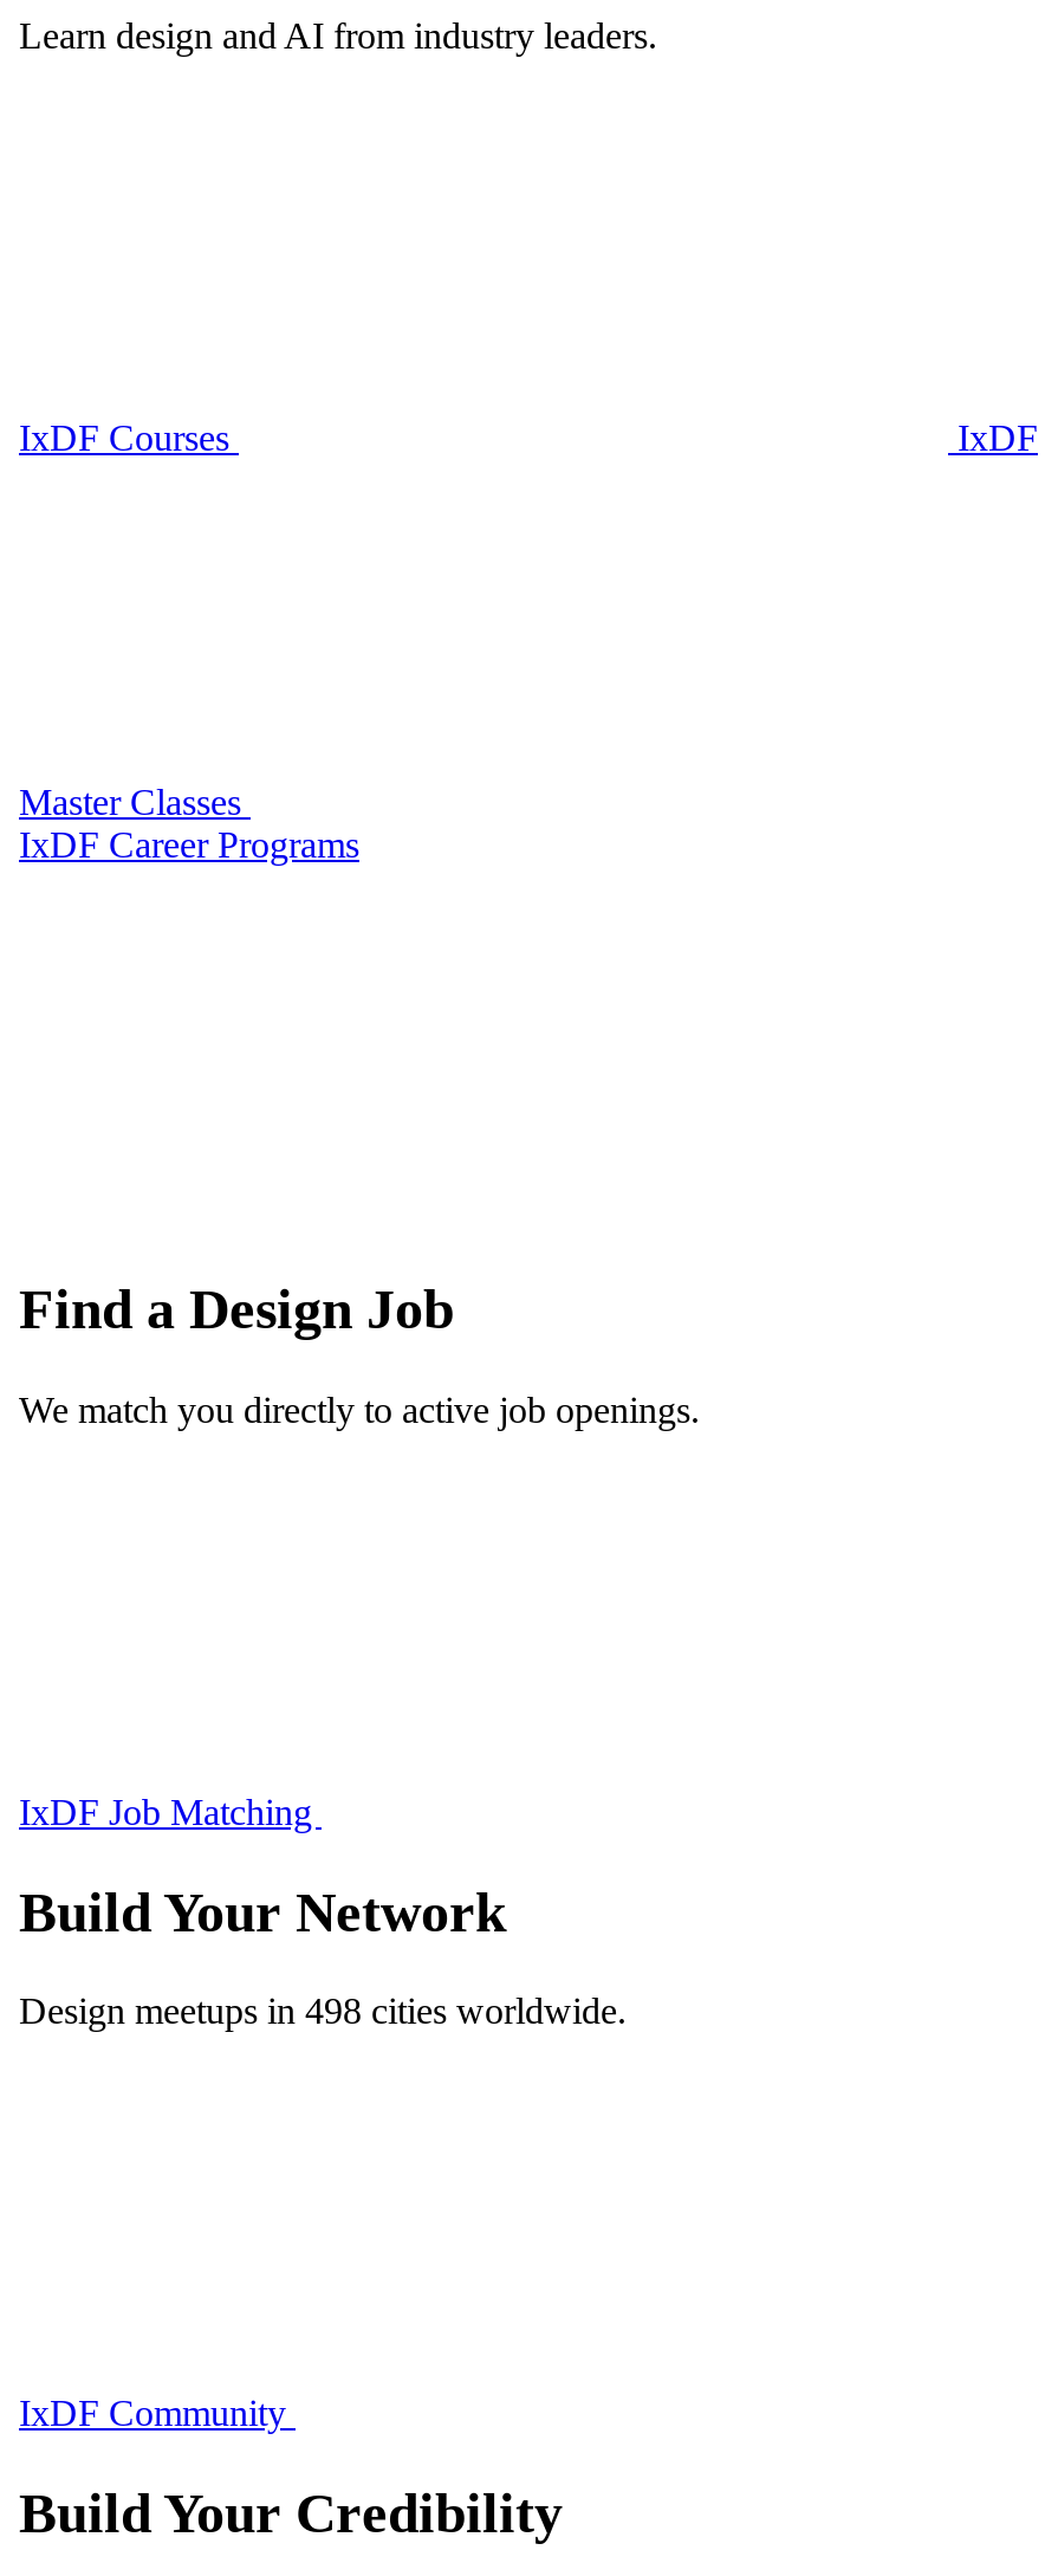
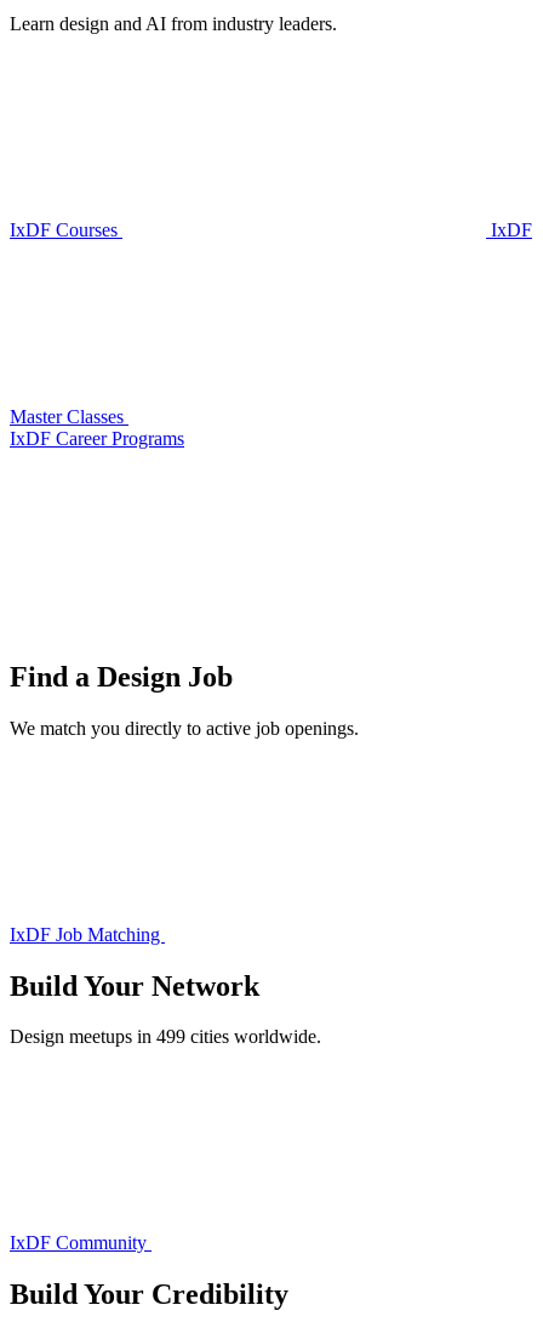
- Design meetups in 498 cities worldwide.
+ Design meetups in 499 cities worldwide.
